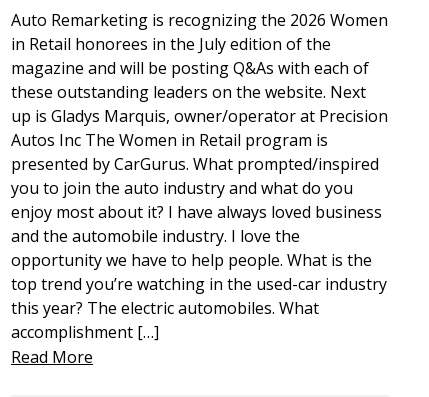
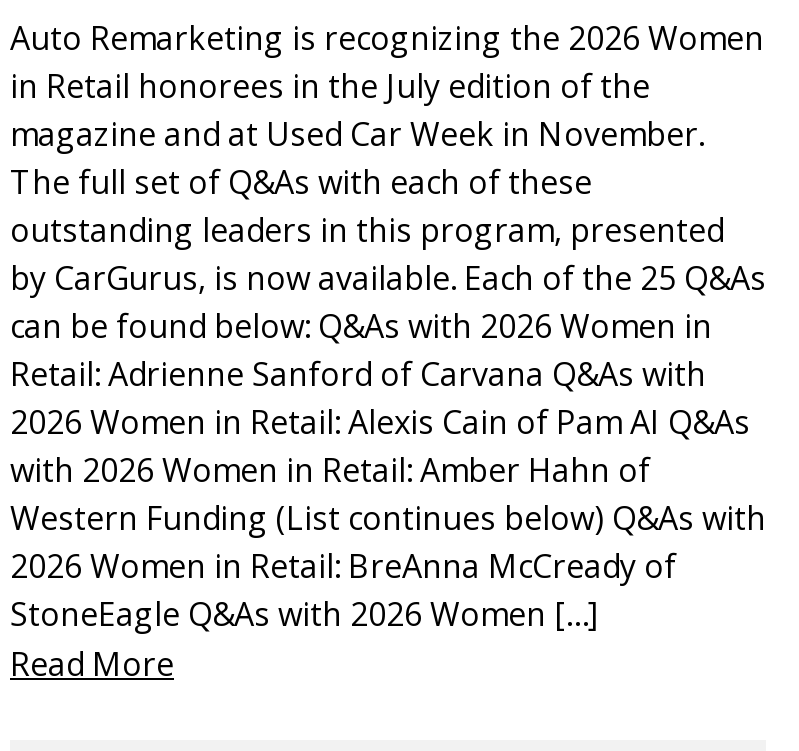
- magazine and will be posting Q&As with each of
- these outstanding leaders on the website. Next
- up is Gladys Marquis, owner/operator at Precision
- Autos Inc The Women in Retail program is
- presented by CarGurus. What prompted/inspired
- you to join the auto industry and what do you
- enjoy most about it? I have always loved business
- and the automobile industry. I love the
- opportunity we have to help people. What is the
- top trend you’re watching in the used-car industry
- this year? The electric automobiles. What
- accomplishment […]
+ magazine and at Used Car Week in November.
+ The full set of Q&As with each of these
+ outstanding leaders in this program, presented
+ by CarGurus, is now available. Each of the 25 Q&As
+ can be found below: Q&As with 2026 Women in
+ Retail: Adrienne Sanford of Carvana Q&As with
+ 2026 Women in Retail: Alexis Cain of Pam AI Q&As
+ with 2026 Women in Retail: Amber Hahn of
+ Western Funding (List continues below) Q&As with
+ 2026 Women in Retail: BreAnna McCready of
+ StoneEagle Q&As with 2026 Women […]
